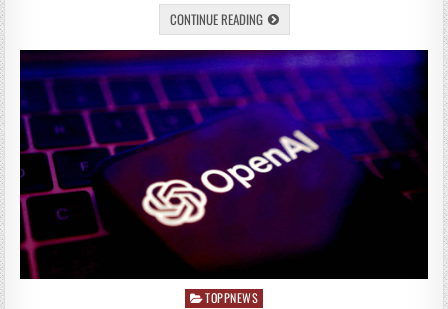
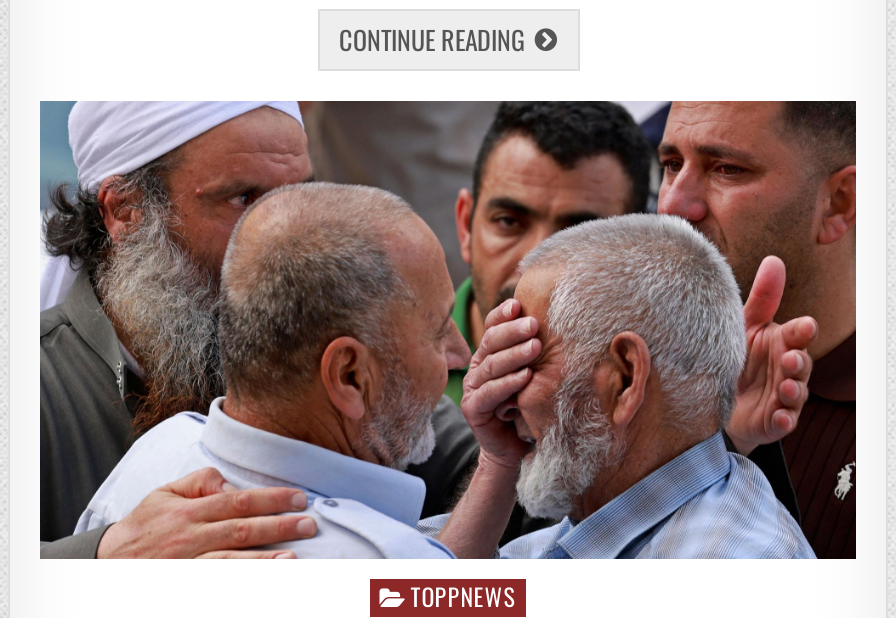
- [image]
+ [image]
